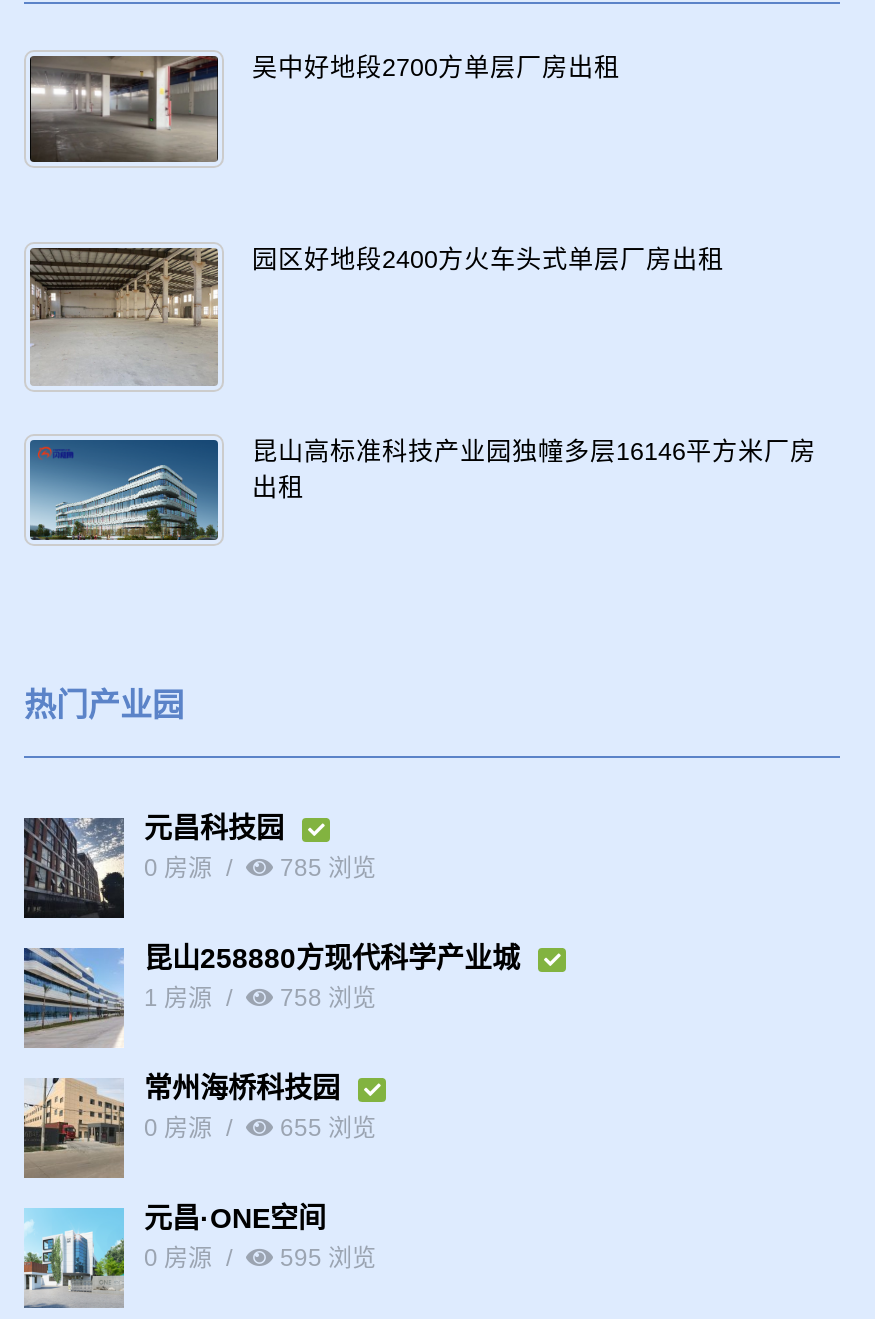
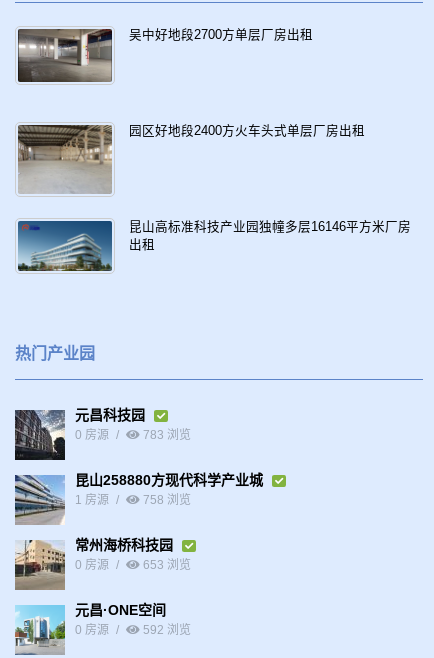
- 785 浏览
+ 783 浏览

- 655 浏览
+ 653 浏览

- 595 浏览
+ 592 浏览
